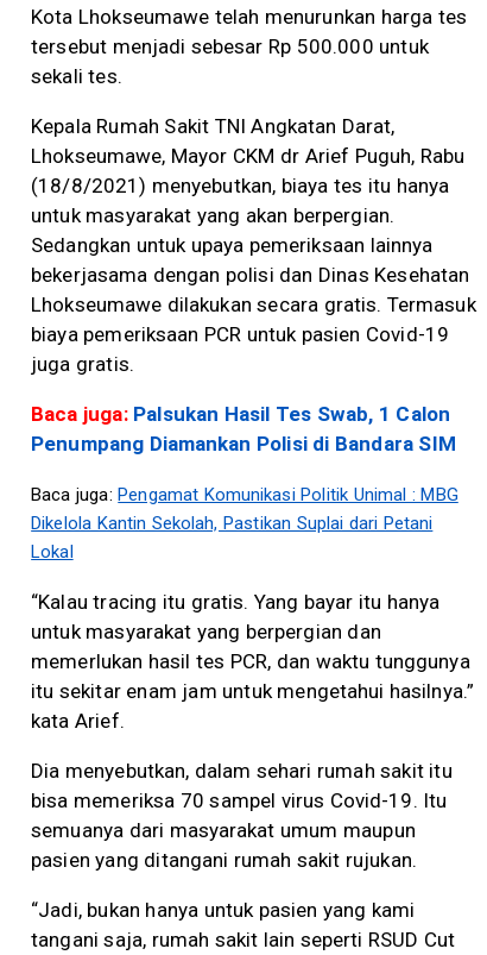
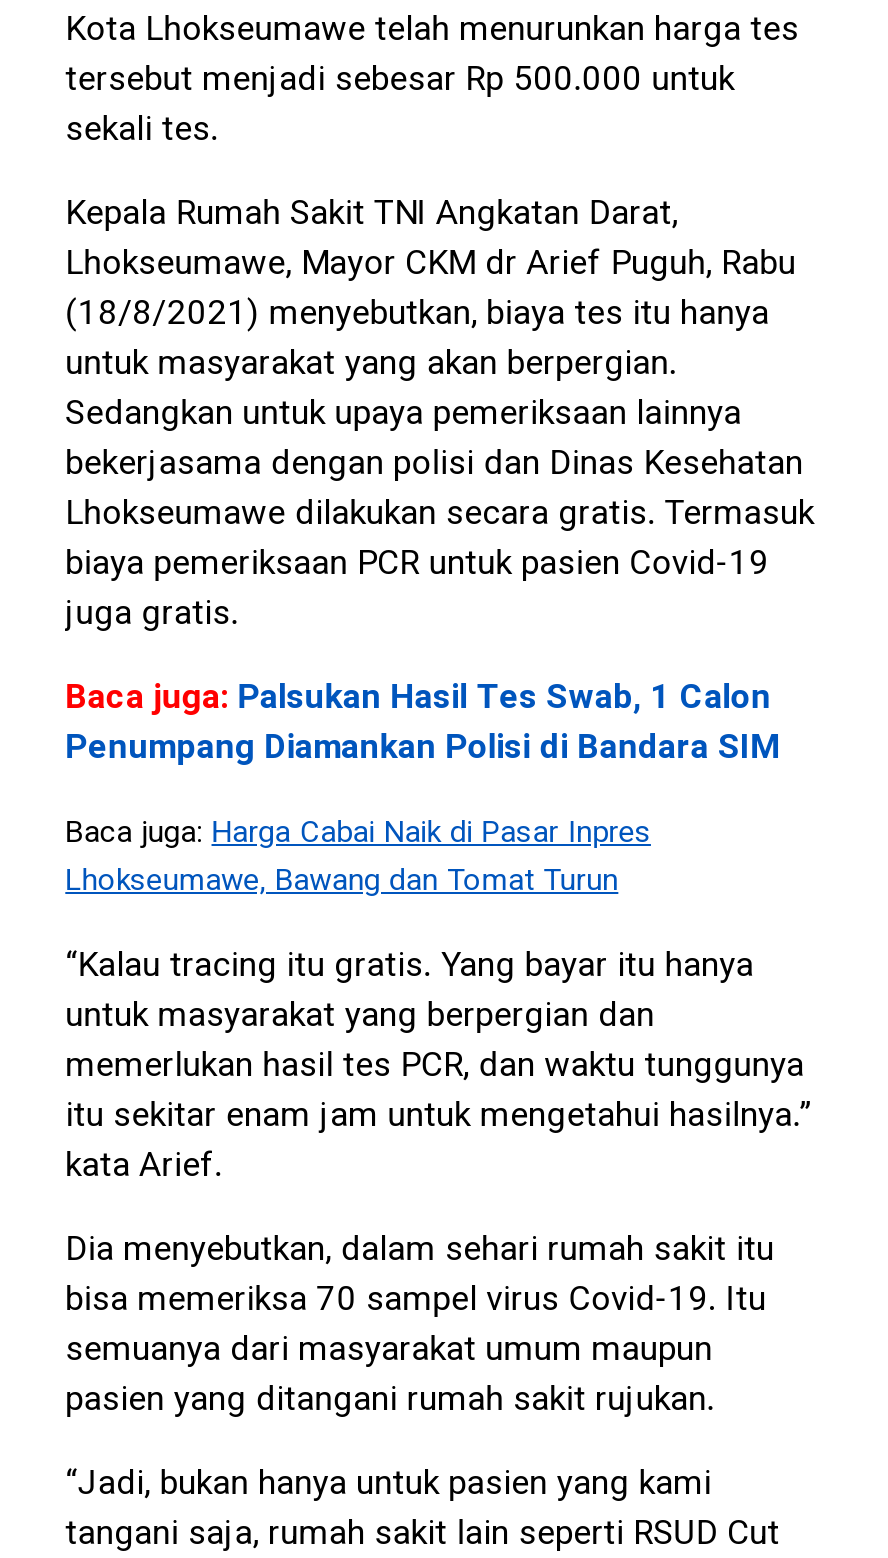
- Baca juga: Pengamat Komunikasi Politik Unimal : MBG
- Dikelola Kantin Sekolah, Pastikan Suplai dari Petani
- Lokal
+ Baca juga: Harga Cabai Naik di Pasar Inpres
+ Lhokseumawe, Bawang dan Tomat Turun
